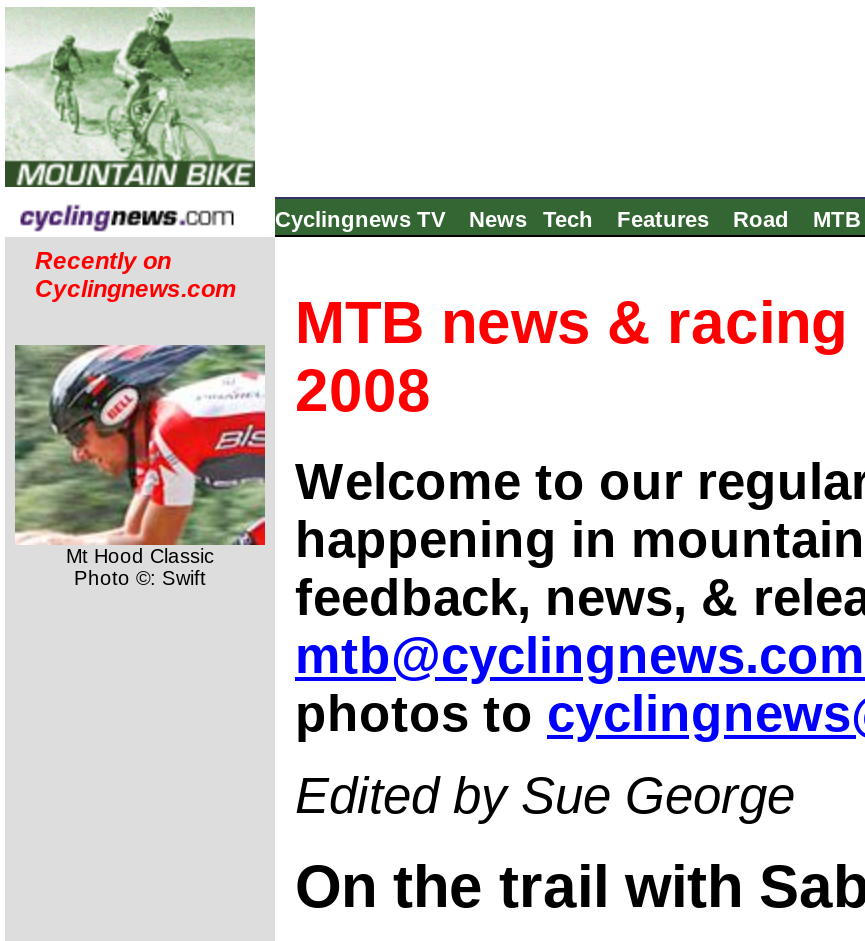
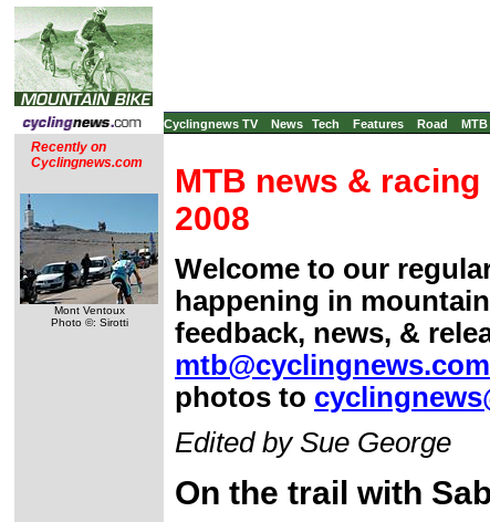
- [image]
- Mt Hood Classic
- Photo ©: Swift
+ [image]
+ Mont Ventoux
+ Photo ©: Sirotti
